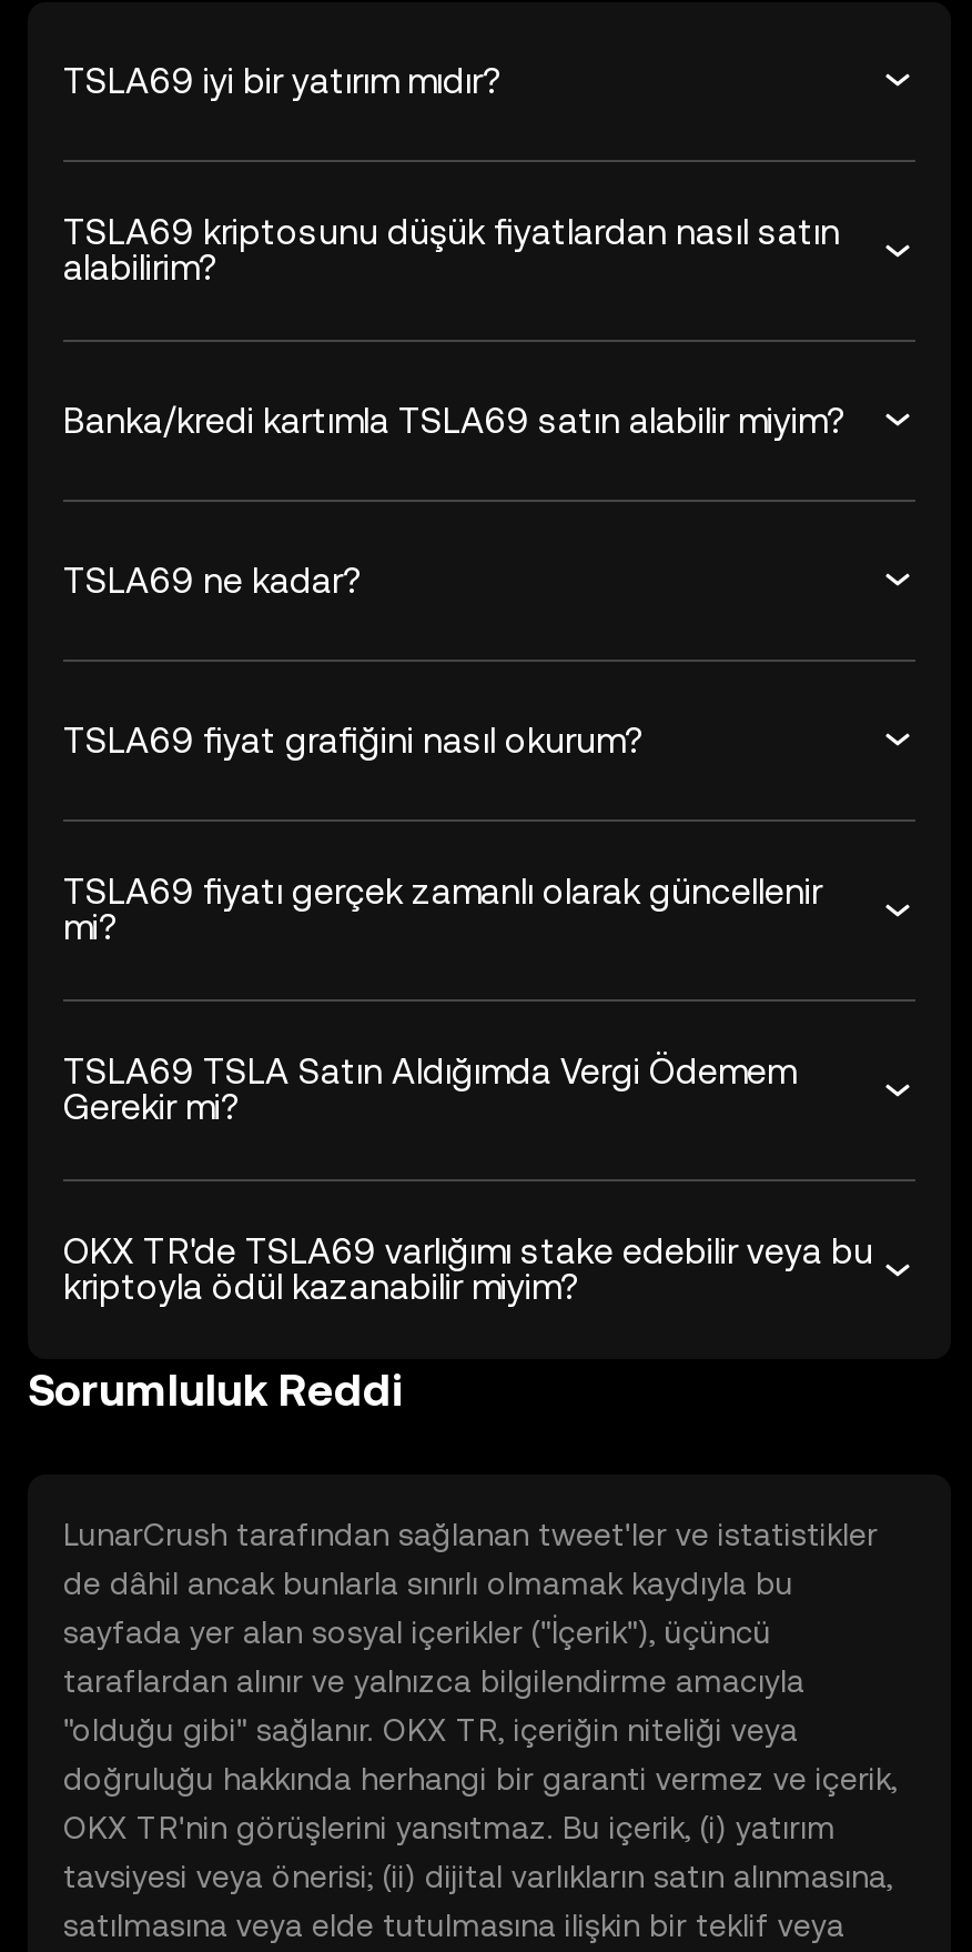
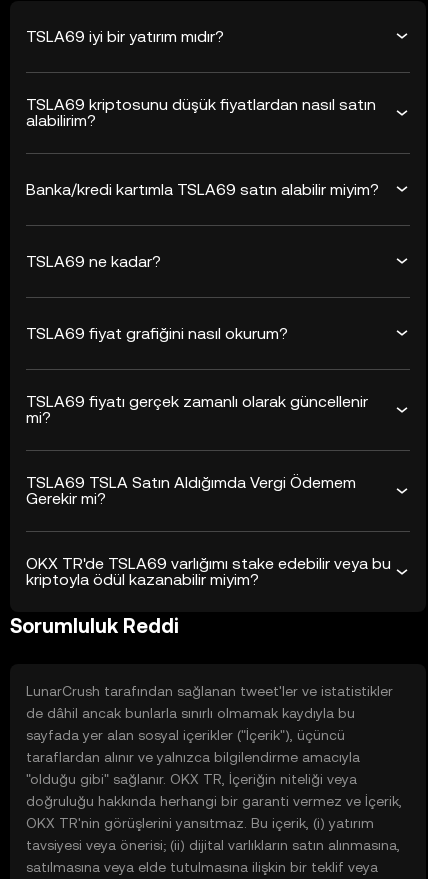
- "olduğu gibi" sağlanır. OKX TR, içeriğin niteliği veya
+ "olduğu gibi" sağlanır. OKX TR, İçeriğin niteliği veya

- doğruluğu hakkında herhangi bir garanti vermez ve içerik,
+ doğruluğu hakkında herhangi bir garanti vermez ve İçerik,
